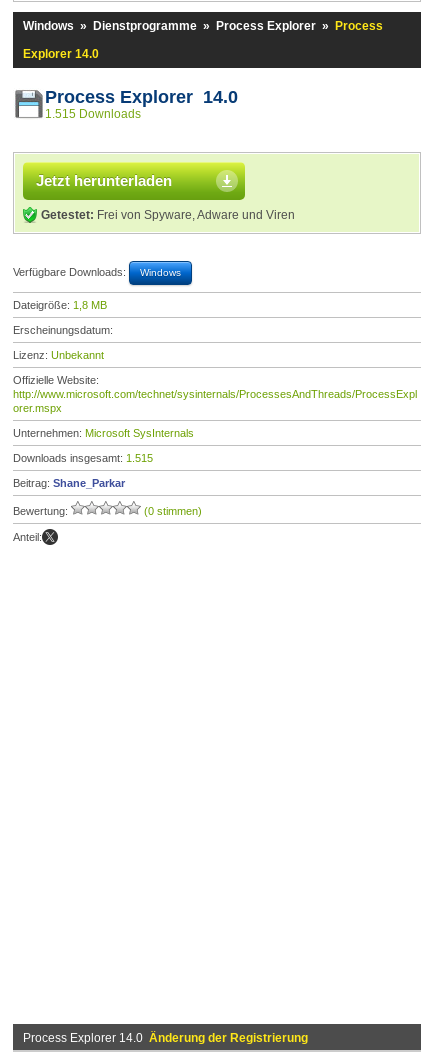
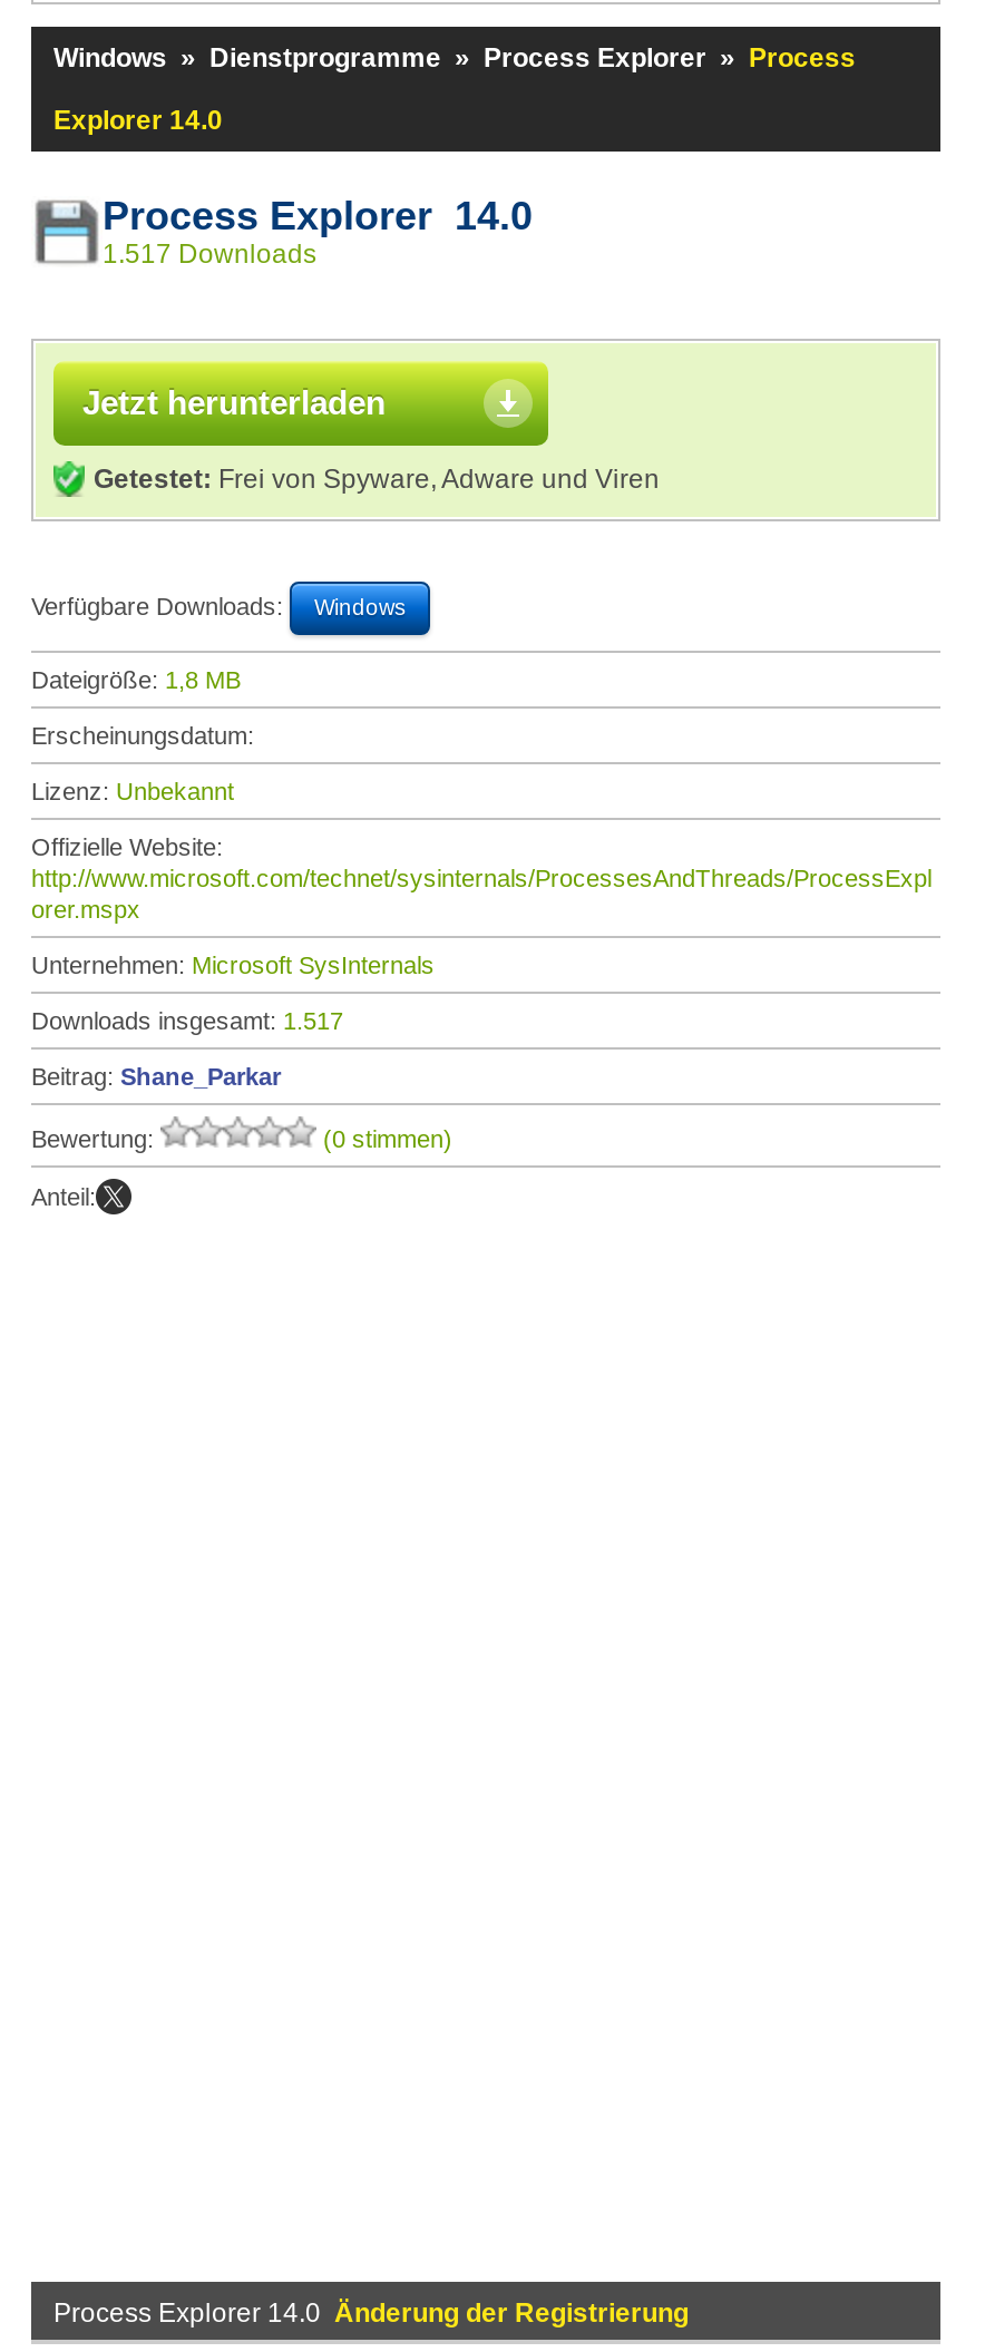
- 1.515 Downloads
+ 1.517 Downloads

- Downloads insgesamt: 1.515
+ Downloads insgesamt: 1.517
